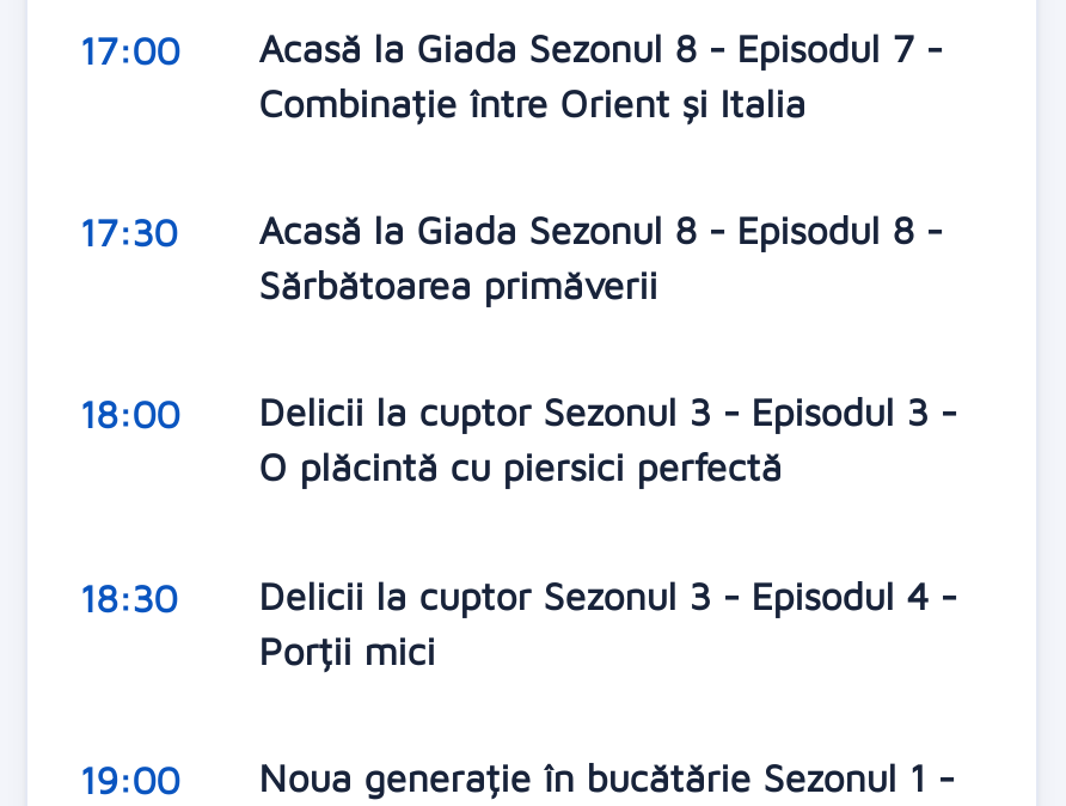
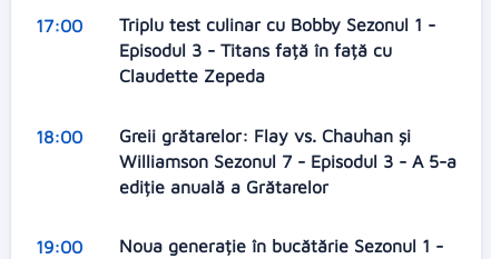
- Acasă la Giada Sezonul 8 - Episodul 7 -
- Combinație între Orient și Italia
- 17:30
- Acasă la Giada Sezonul 8 - Episodul 8 -
- Sărbătoarea primăverii
+ Triplu test culinar cu Bobby Sezonul 1 -
+ Episodul 3 - Titans față în față cu
+ Claudette Zepeda

- Delicii la cuptor Sezonul 3 - Episodul 3 -
- O plăcintă cu piersici perfectă
- 18:30
- Delicii la cuptor Sezonul 3 - Episodul 4 -
- Porții mici
+ Greii grătarelor: Flay vs. Chauhan și
+ Williamson Sezonul 7 - Episodul 3 - A 5-a
+ ediție anuală a Grătarelor
